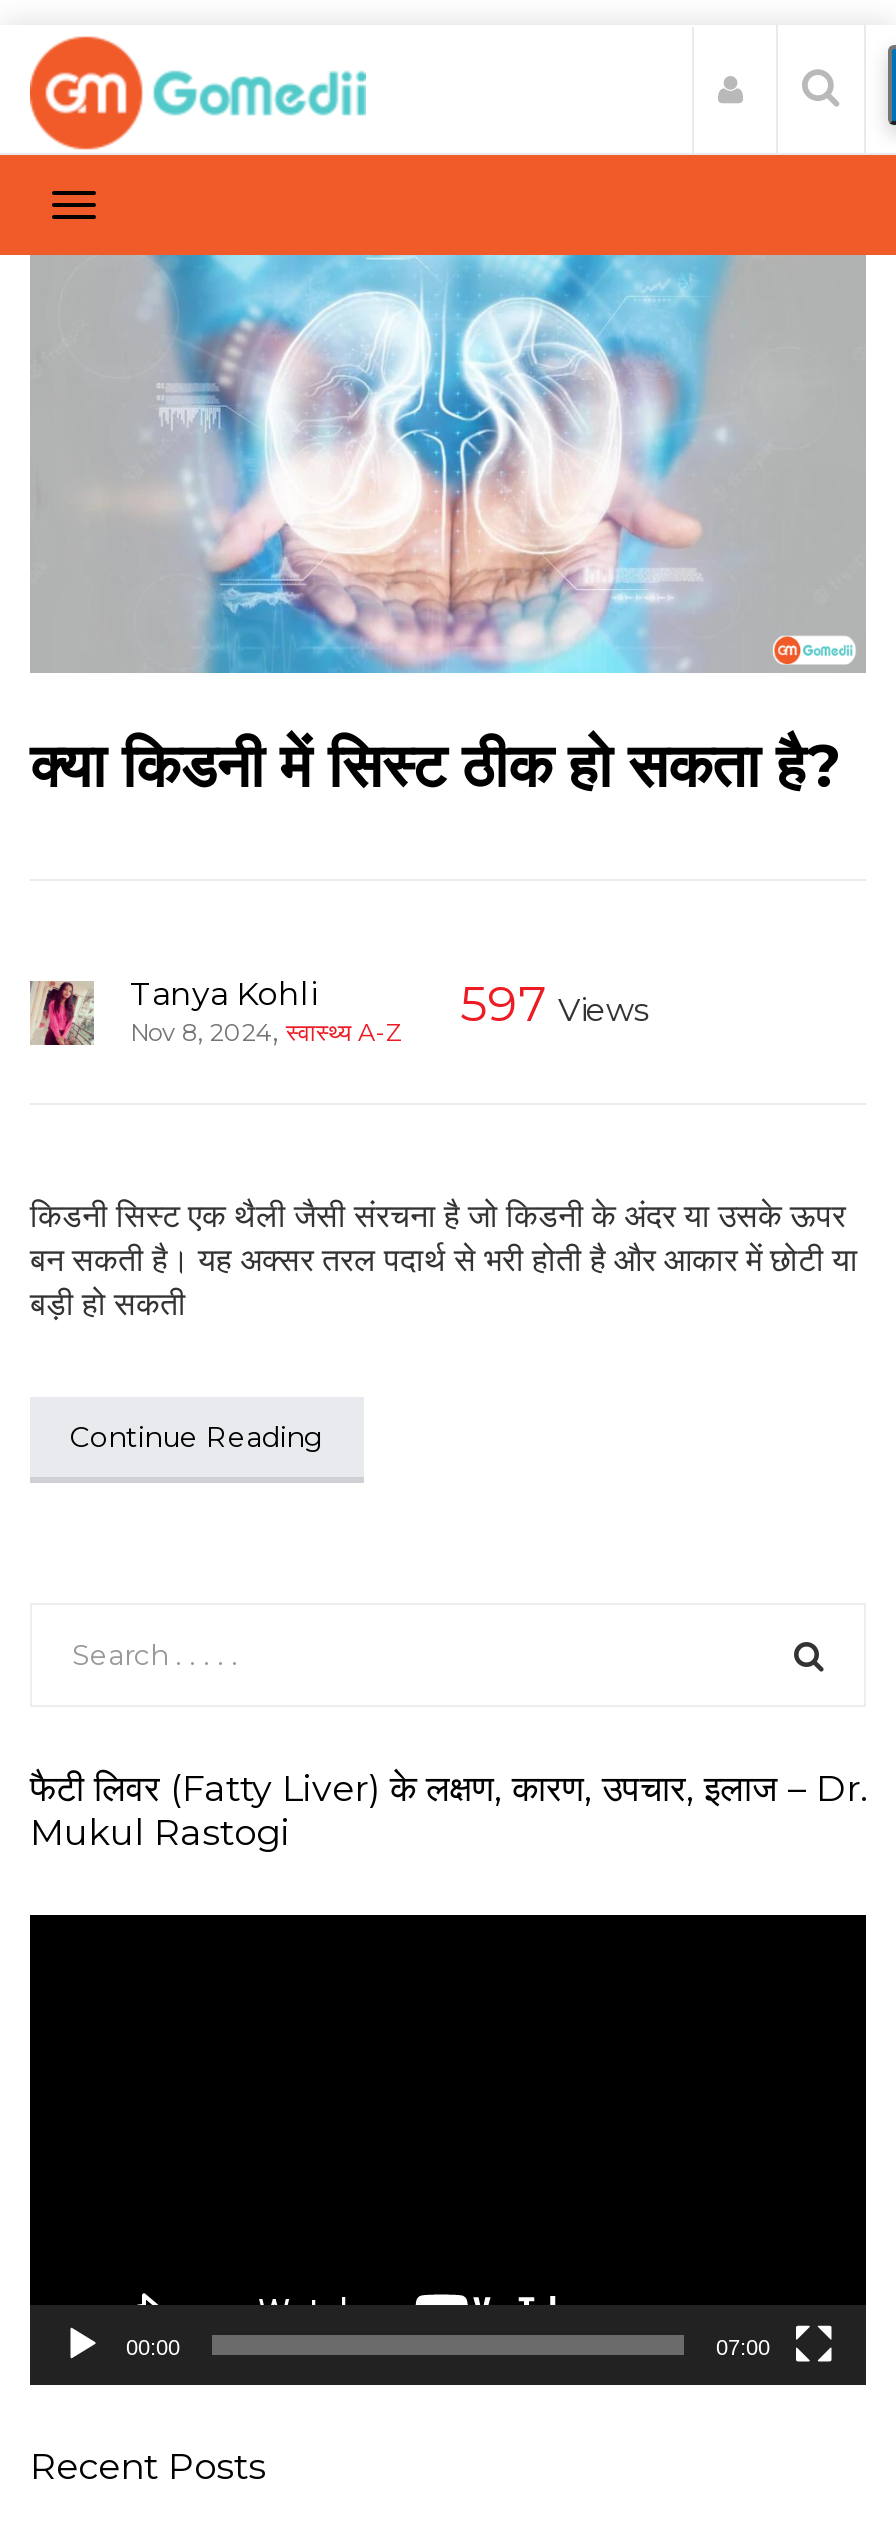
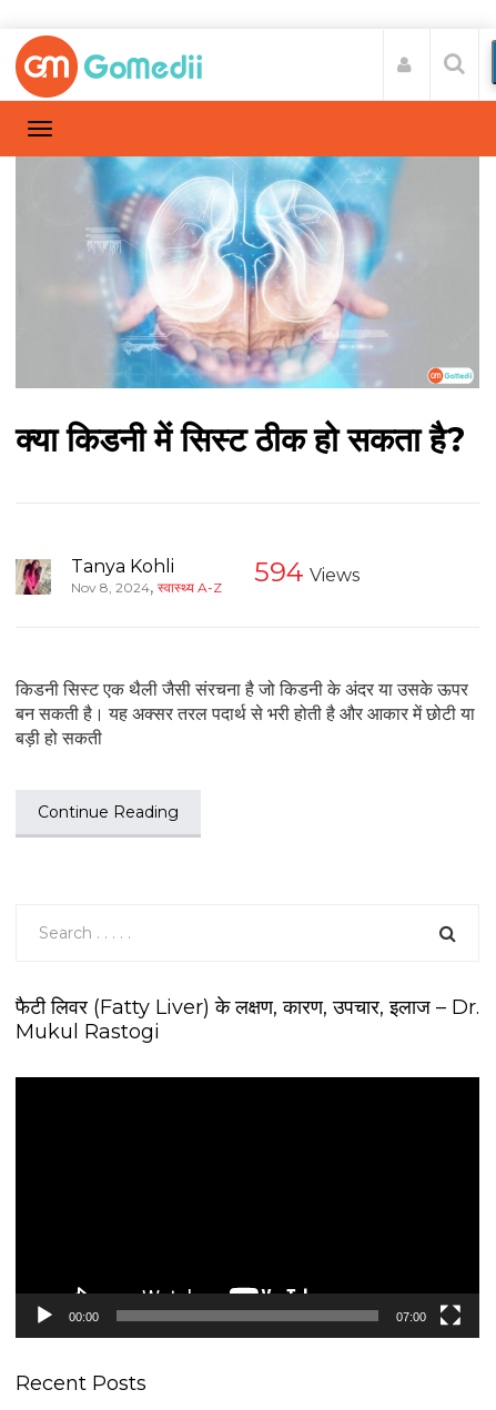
- Nov 8, 2024, स्वास्थ्य A-Z 597 Views
+ Nov 8, 2024, स्वास्थ्य A-Z 594 Views
